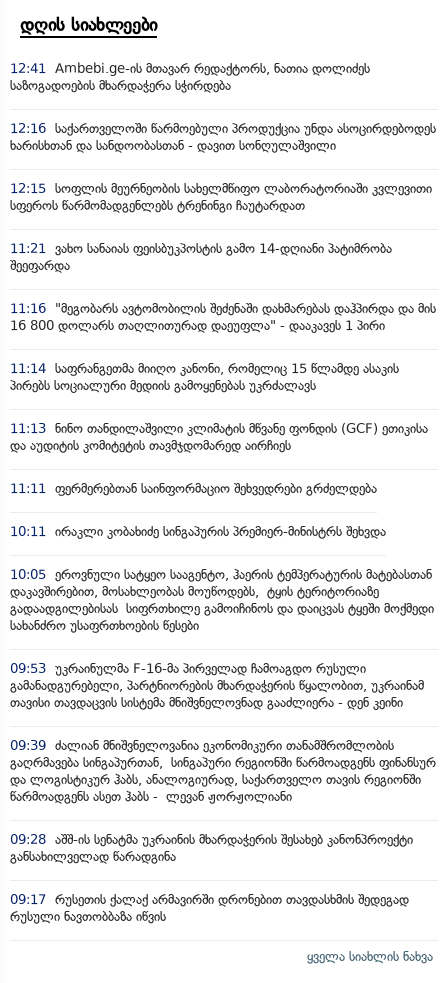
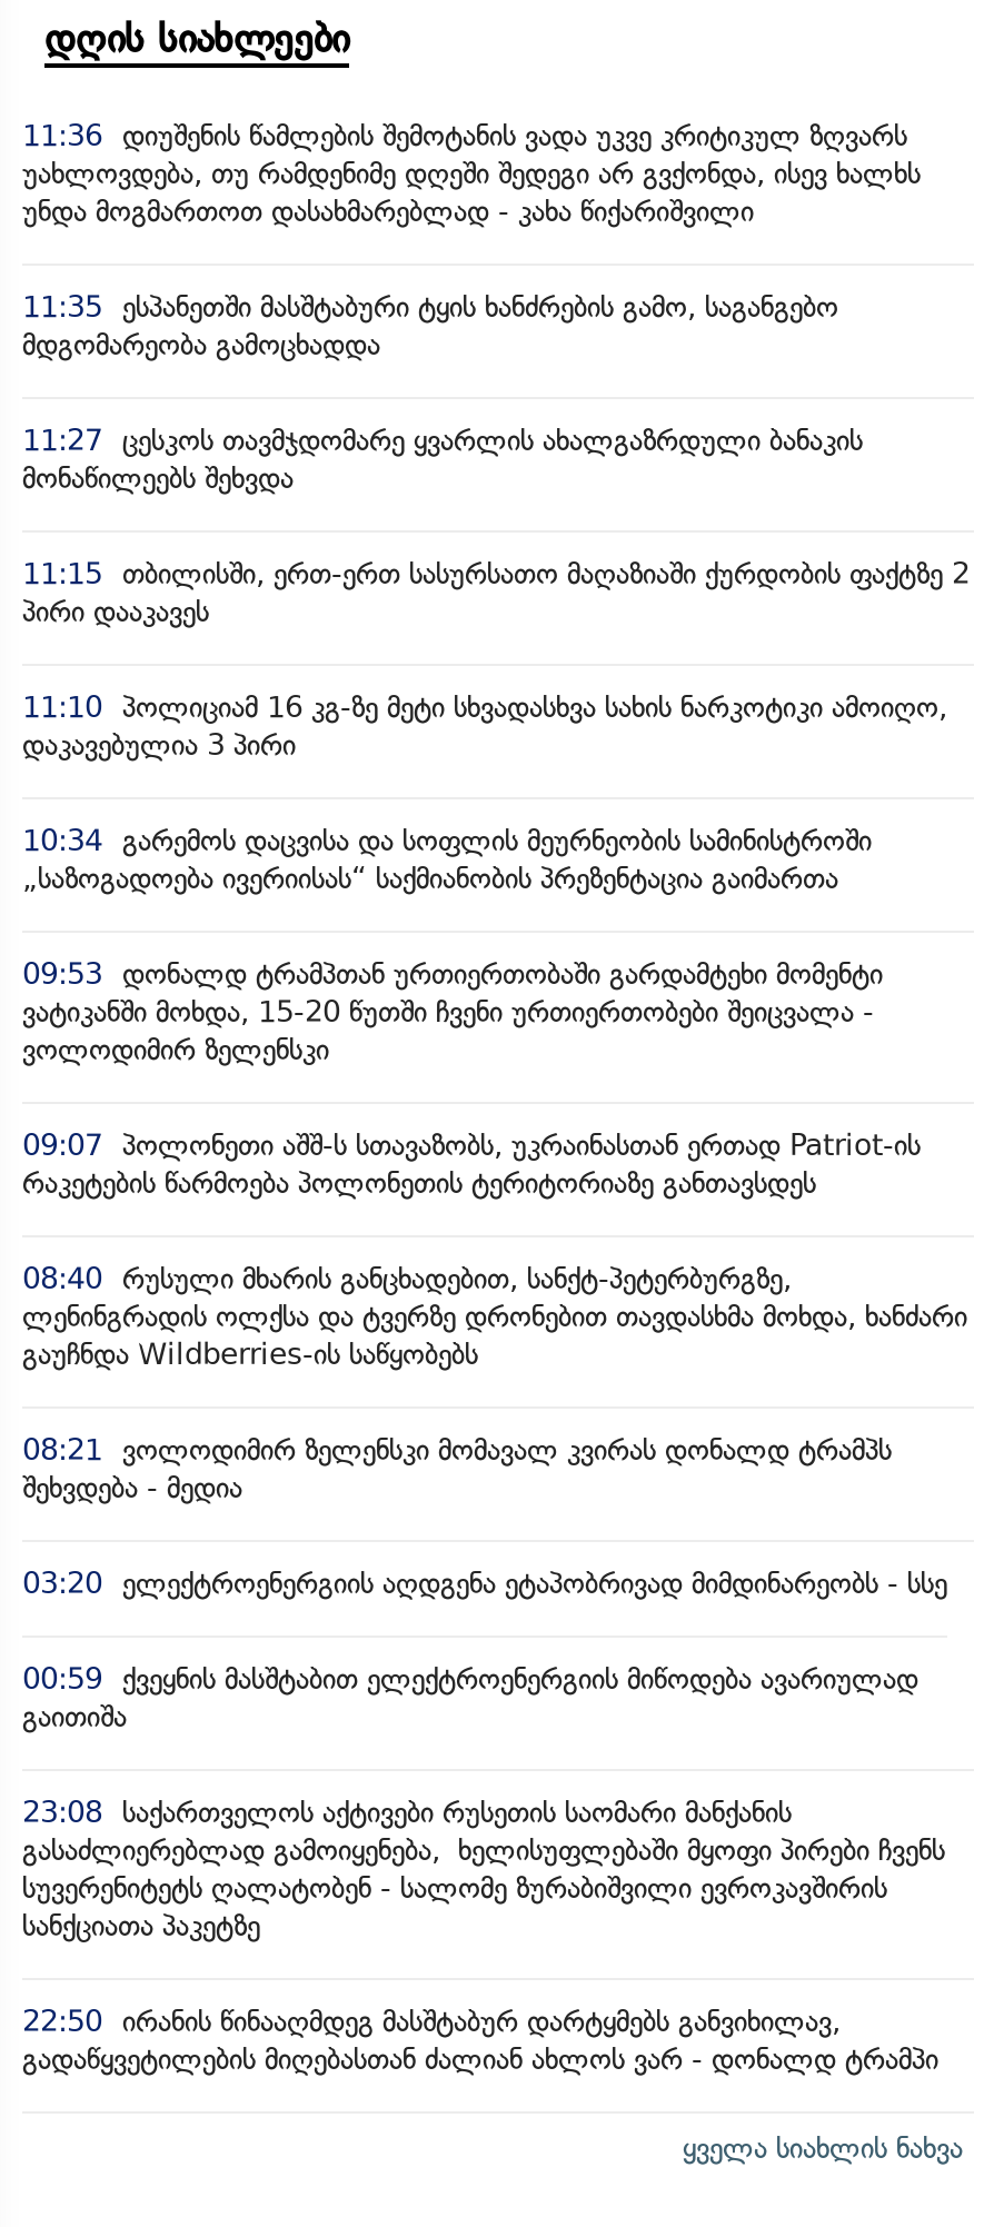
- 12:41 Ambebi.ge-ის მთავარ რედაქტორს, ნათია დოლიძეს
- საზოგადოების მხარდაჭერა სჭირდება
+ 11:36 დიუშენის წამლების შემოტანის ვადა უკვე კრიტიკულ ზღვარს
+ უახლოვდება, თუ რამდენიმე დღეში შედეგი არ გვქონდა, ისევ ხალხს
+ უნდა მოგმართოთ დასახმარებლად - კახა წიქარიშვილი

- 12:16 საქართველოში წარმოებული პროდუქცია უნდა ასოცირდებოდეს
- ხარისხთან და სანდოობასთან - დავით სონღულაშვილი
+ 11:35 ესპანეთში მასშტაბური ტყის ხანძრების გამო, საგანგებო
+ მდგომარეობა გამოცხადდა

- 12:15 სოფლის მეურნეობის სახელმწიფო ლაბორატორიაში კვლევითი
- სფეროს წარმომადგენლებს ტრენინგი ჩაუტარდათ
+ 11:27 ცესკოს თავმჯდომარე ყვარლის ახალგაზრდული ბანაკის
+ მონაწილეებს შეხვდა

- 11:21 ვახო სანაიას ფეისბუკპოსტის გამო 14-დღიანი პატიმრობა
- შეეფარდა
+ 11:15 თბილისში, ერთ-ერთ სასურსათო მაღაზიაში ქურდობის ფაქტზე 2
+ პირი დააკავეს

- 11:16 "მეგობარს ავტომობილის შეძენაში დახმარებას დაჰპირდა და მის
- 16 800 დოლარს თაღლითურად დაეუფლა" - დააკავეს 1 პირი
+ 11:10 პოლიციამ 16 კგ-ზე მეტი სხვადასხვა სახის ნარკოტიკი ამოიღო,
+ დაკავებულია 3 პირი

- 11:14 საფრანგეთმა მიიღო კანონი, რომელიც 15 წლამდე ასაკის
- პირებს სოციალური მედიის გამოყენებას უკრძალავს
+ 10:34 გარემოს დაცვისა და სოფლის მეურნეობის სამინისტროში
+ „საზოგადოება ივერიისას“ საქმიანობის პრეზენტაცია გაიმართა

- 11:13 ნინო თანდილაშვილი კლიმატის მწვანე ფონდის (GCF) ეთიკისა
- და აუდიტის კომიტეტის თავმჯდომარედ აირჩიეს
+ 09:53 დონალდ ტრამპთან ურთიერთობაში გარდამტეხი მომენტი
+ ვატიკანში მოხდა, 15-20 წუთში ჩვენი ურთიერთობები შეიცვალა -
+ ვოლოდიმირ ზელენსკი

- 11:11 ფერმერებთან საინფორმაციო შეხვედრები გრძელდება
+ 09:07 პოლონეთი აშშ-ს სთავაზობს, უკრაინასთან ერთად Patriot-ის
+ რაკეტების წარმოება პოლონეთის ტერიტორიაზე განთავსდეს

- 10:11 ირაკლი კობახიძე სინგაპურის პრემიერ-მინისტრს შეხვდა
+ 08:40 რუსული მხარის განცხადებით, სანქტ-პეტერბურგზე,
+ ლენინგრადის ოლქსა და ტვერზე დრონებით თავდასხმა მოხდა, ხანძარი
+ გაუჩნდა Wildberries-ის საწყობებს

- 10:05 ეროვნული სატყეო სააგენტო, ჰაერის ტემპერატურის მატებასთან
- დაკავშირებით, მოსახლეობას მოუწოდებს, ტყის ტერიტორიაზე
- გადაადგილებისას სიფრთხილე გამოიჩინოს და დაიცვას ტყეში მოქმედი
- სახანძრო უსაფრთხოების წესები
+ 08:21 ვოლოდიმირ ზელენსკი მომავალ კვირას დონალდ ტრამპს
+ შეხვდება - მედია

- 09:53 უკრაინულმა F-16-მა პირველად ჩამოაგდო რუსული
- გამანადგურებელი, პარტნიორების მხარდაჭერის წყალობით, უკრაინამ
- თავისი თავდაცვის სისტემა მნიშვნელოვნად გააძლიერა - დენ კეინი
+ 03:20 ელექტროენერგიის აღდგენა ეტაპობრივად მიმდინარეობს - სსე

- 09:39 ძალიან მნიშვნელოვანია ეკონომიკური თანამშრომლობის
- გაღრმავება სინგაპურთან, სინგაპური რეგიონში წარმოადგენს ფინანსურ
- და ლოგისტიკურ ჰაბს, ანალოგიურად, საქართველო თავის რეგიონში
- წარმოადგენს ასეთ ჰაბს - ლევან ჟორჟოლიანი
+ 00:59 ქვეყნის მასშტაბით ელექტროენერგიის მიწოდება ავარიულად
+ გაითიშა

- 09:28 აშშ-ის სენატმა უკრაინის მხარდაჭერის შესახებ კანონპროექტი
- განსახილველად წარადგინა
+ 23:08 საქართველოს აქტივები რუსეთის საომარი მანქანის
+ გასაძლიერებლად გამოიყენება, ხელისუფლებაში მყოფი პირები ჩვენს
+ სუვერენიტეტს ღალატობენ - სალომე ზურაბიშვილი ევროკავშირის
+ სანქციათა პაკეტზე

- 09:17 რუსეთის ქალაქ არმავირში დრონებით თავდასხმის შედეგად
- რუსული ნავთობბაზა იწვის
+ 22:50 ირანის წინააღმდეგ მასშტაბურ დარტყმებს განვიხილავ,
+ გადაწყვეტილების მიღებასთან ძალიან ახლოს ვარ - დონალდ ტრამპი
